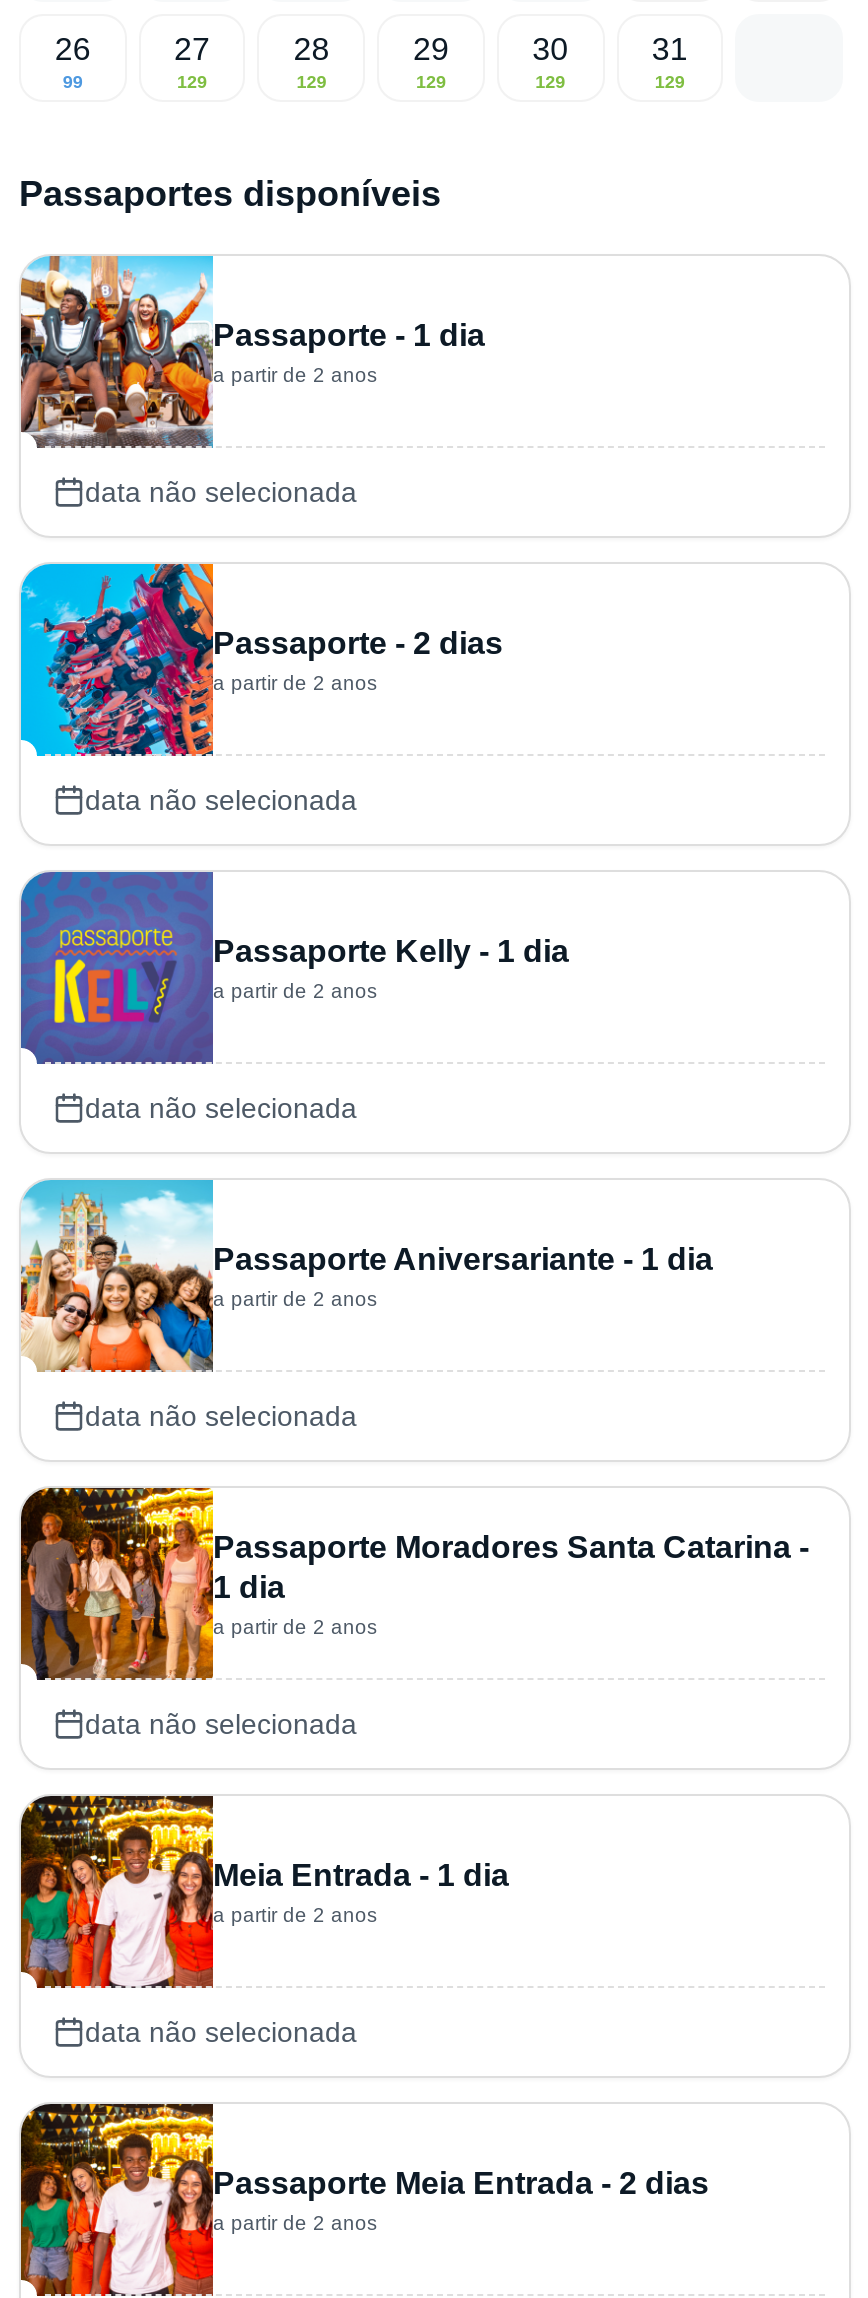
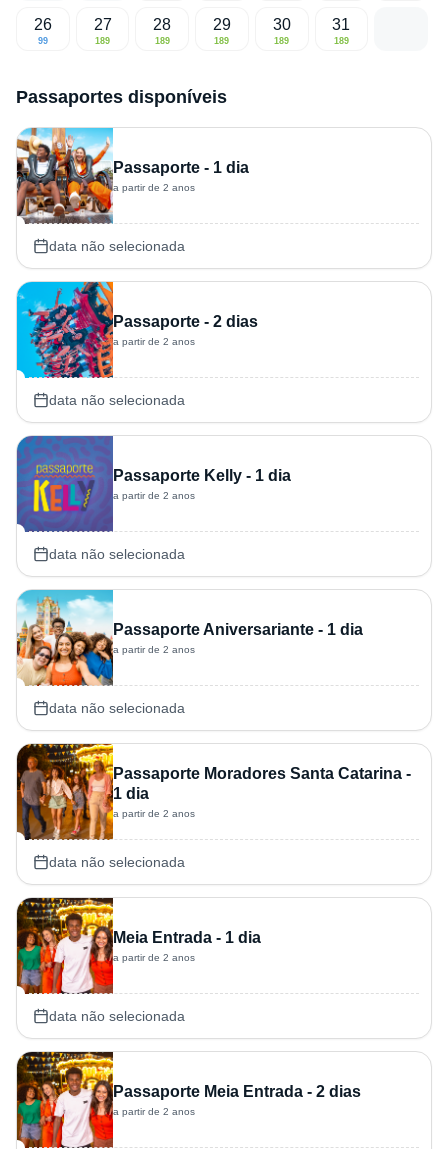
- 129
+ 189

- 129
+ 189

- 129
+ 189

- 129
+ 189

- 129
+ 189
